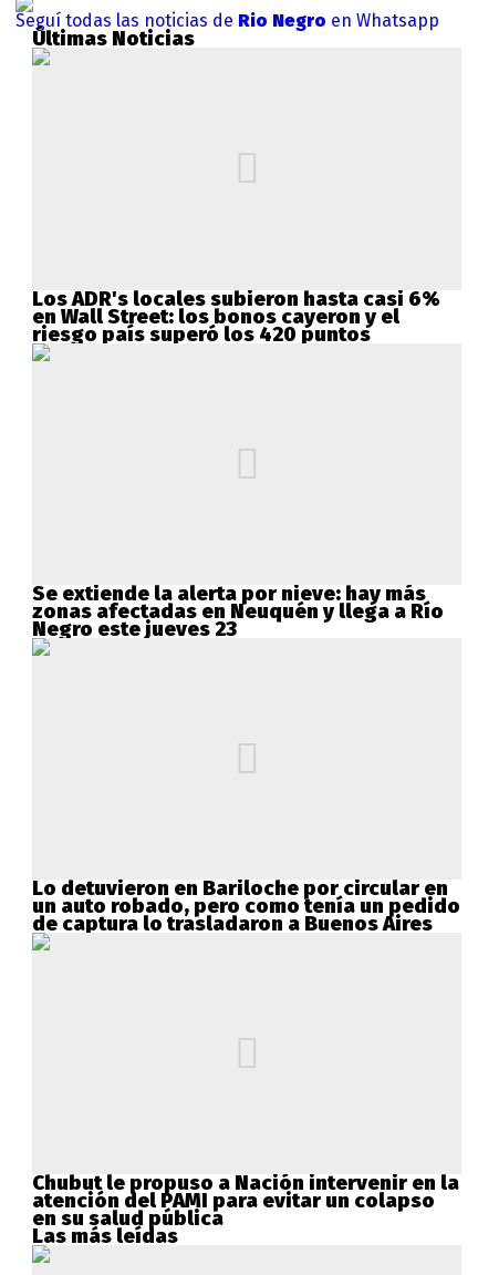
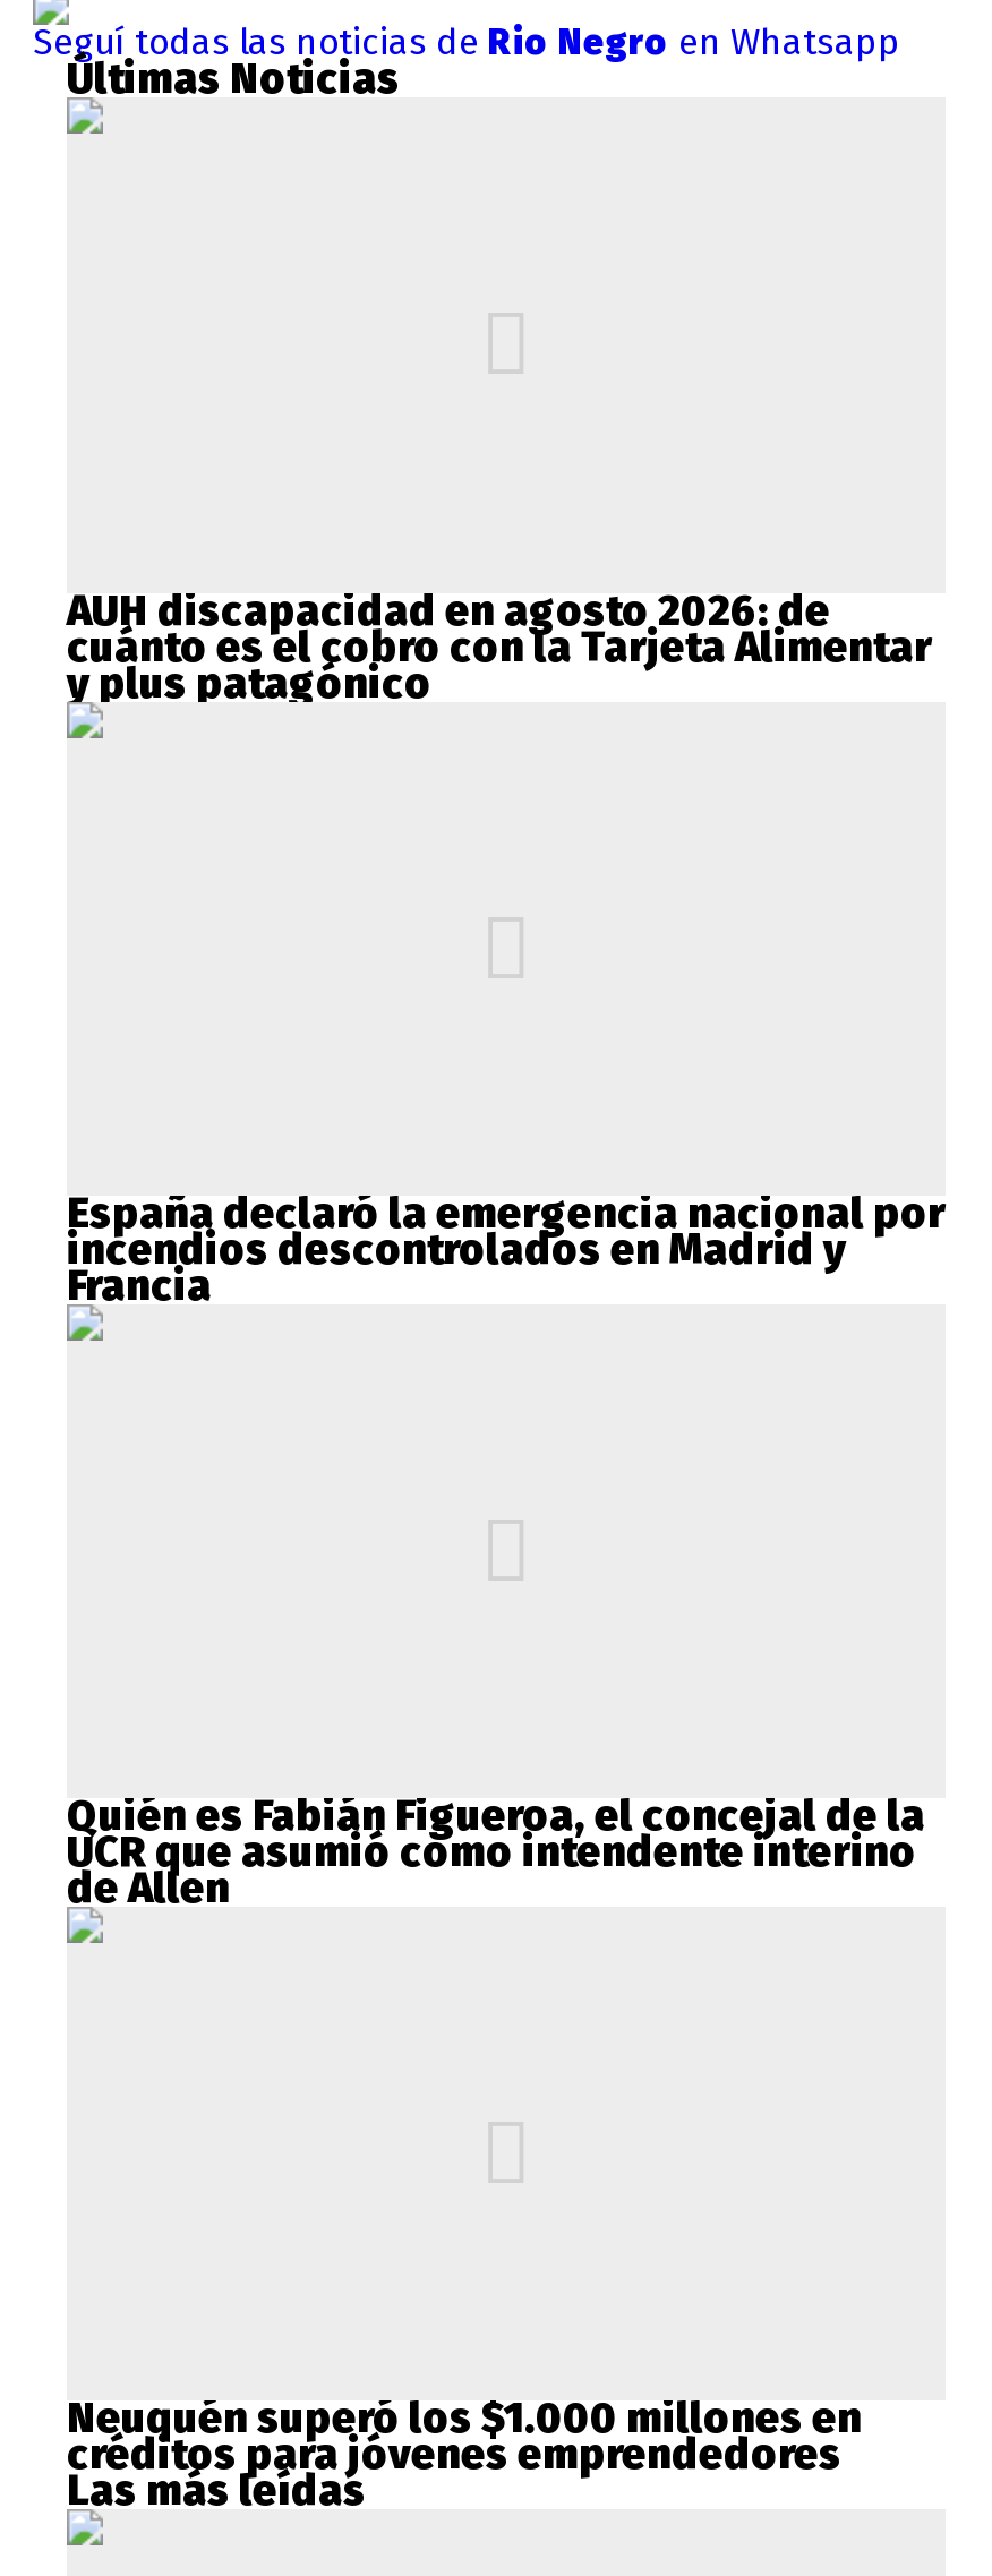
- Los ADR's locales subieron hasta casi 6%
- en Wall Street: los bonos cayeron y el
- riesgo país superó los 420 puntos
+ AUH discapacidad en agosto 2026: de
+ cuánto es el cobro con la Tarjeta Alimentar
+ y plus patagónico

- Se extiende la alerta por nieve: hay más
- zonas afectadas en Neuquén y llega a Río
- Negro este jueves 23
+ España declaró la emergencia nacional por
+ incendios descontrolados en Madrid y
+ Francia

- Lo detuvieron en Bariloche por circular en
- un auto robado, pero como tenía un pedido
- de captura lo trasladaron a Buenos Aires
+ Quién es Fabián Figueroa, el concejal de la
+ UCR que asumió como intendente interino
+ de Allen

- Chubut le propuso a Nación intervenir en la
- atención del PAMI para evitar un colapso
- en su salud pública
+ Neuquén superó los $1.000 millones en
+ créditos para jóvenes emprendedores
